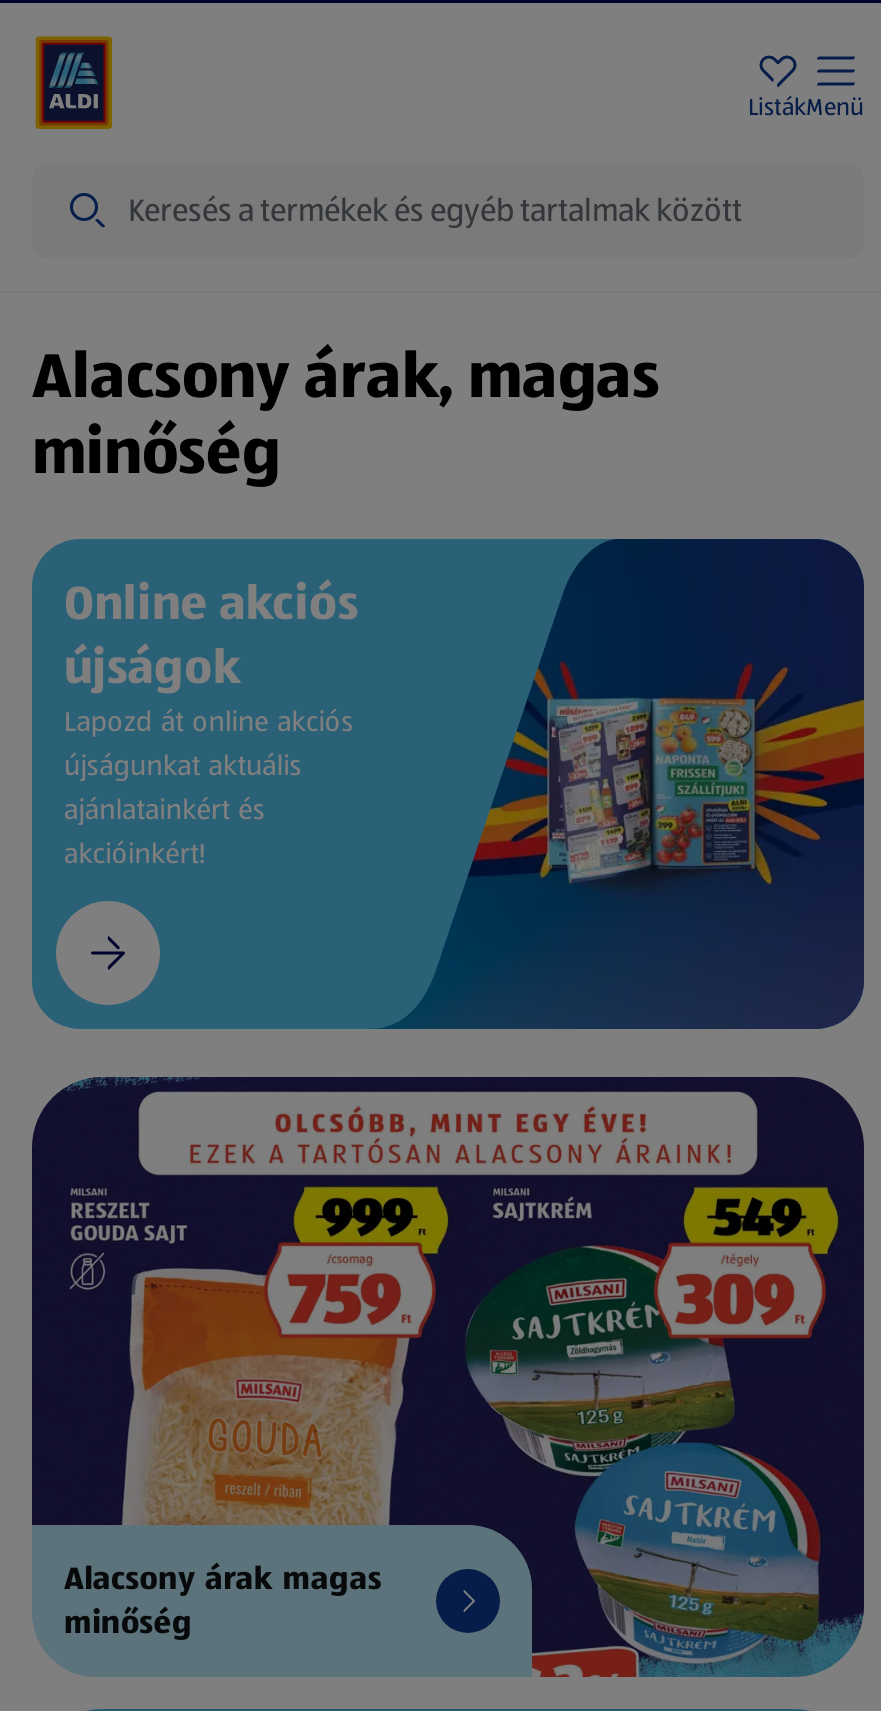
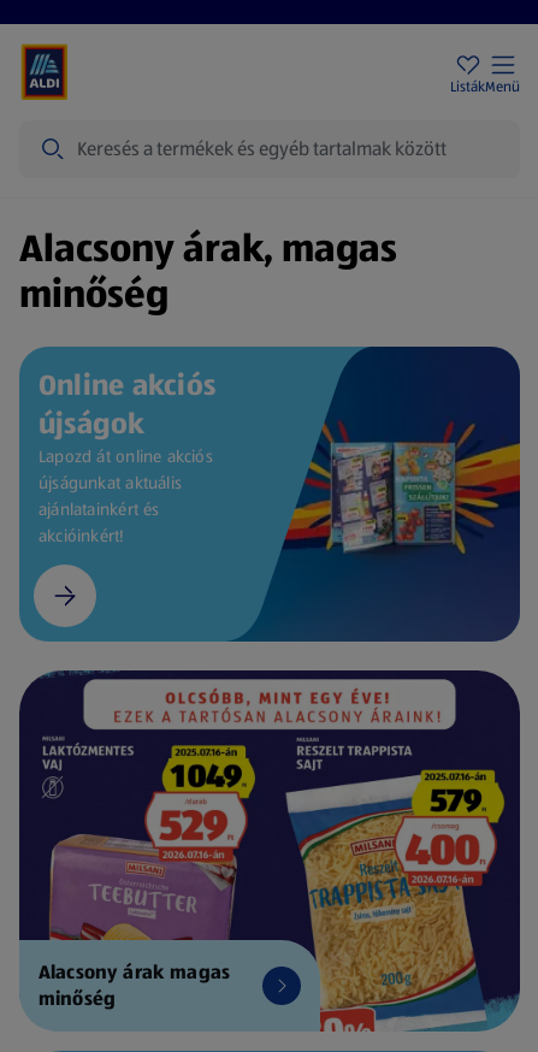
- [image]
+ [image]

- [image]
+ [image]
